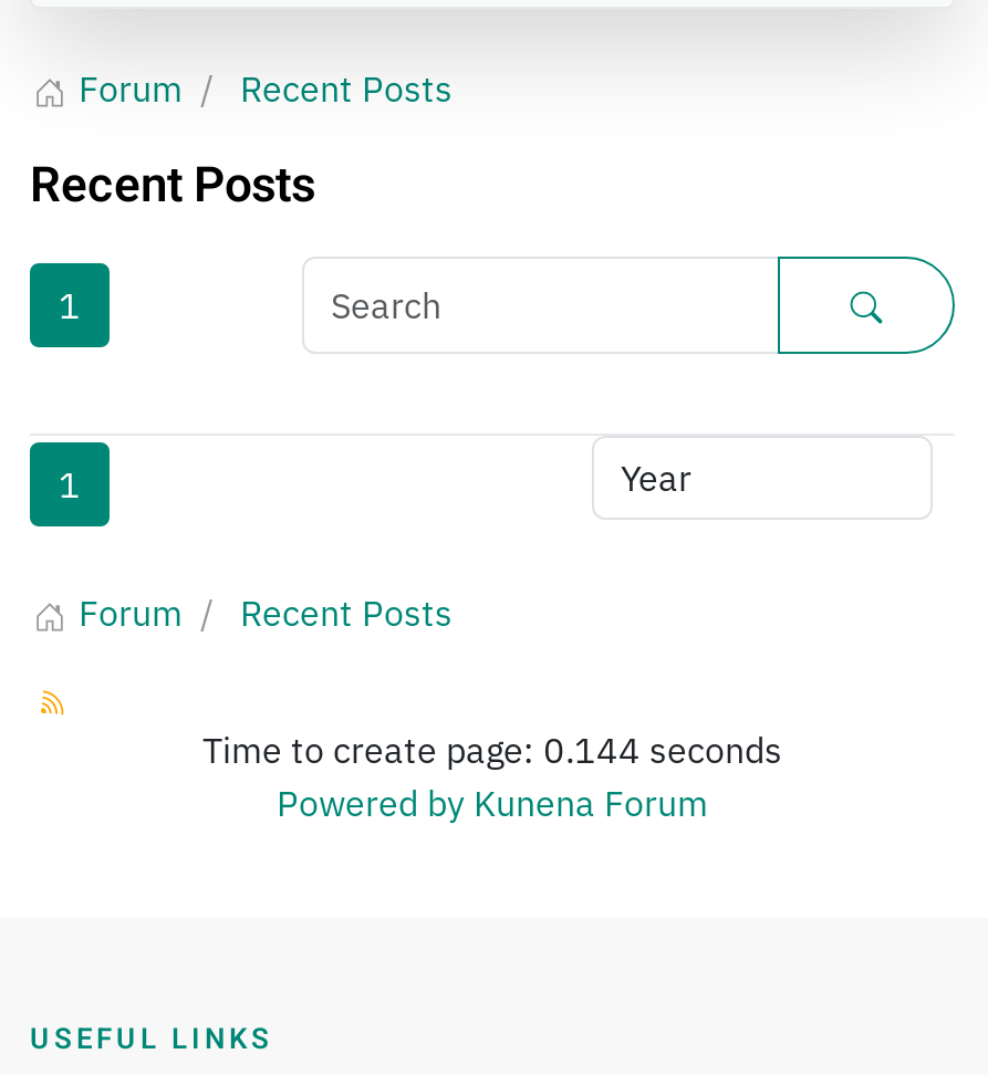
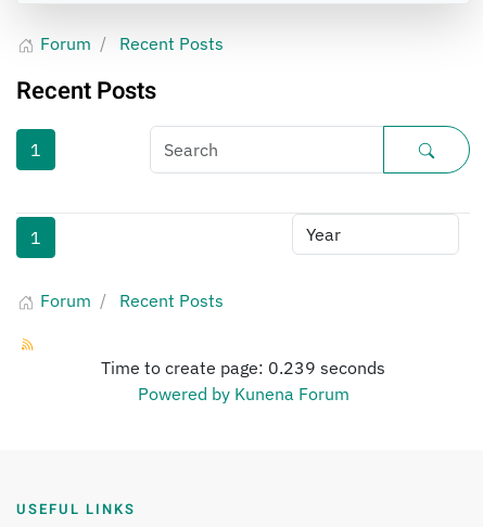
- Time to create page: 0.144 seconds
+ Time to create page: 0.239 seconds
